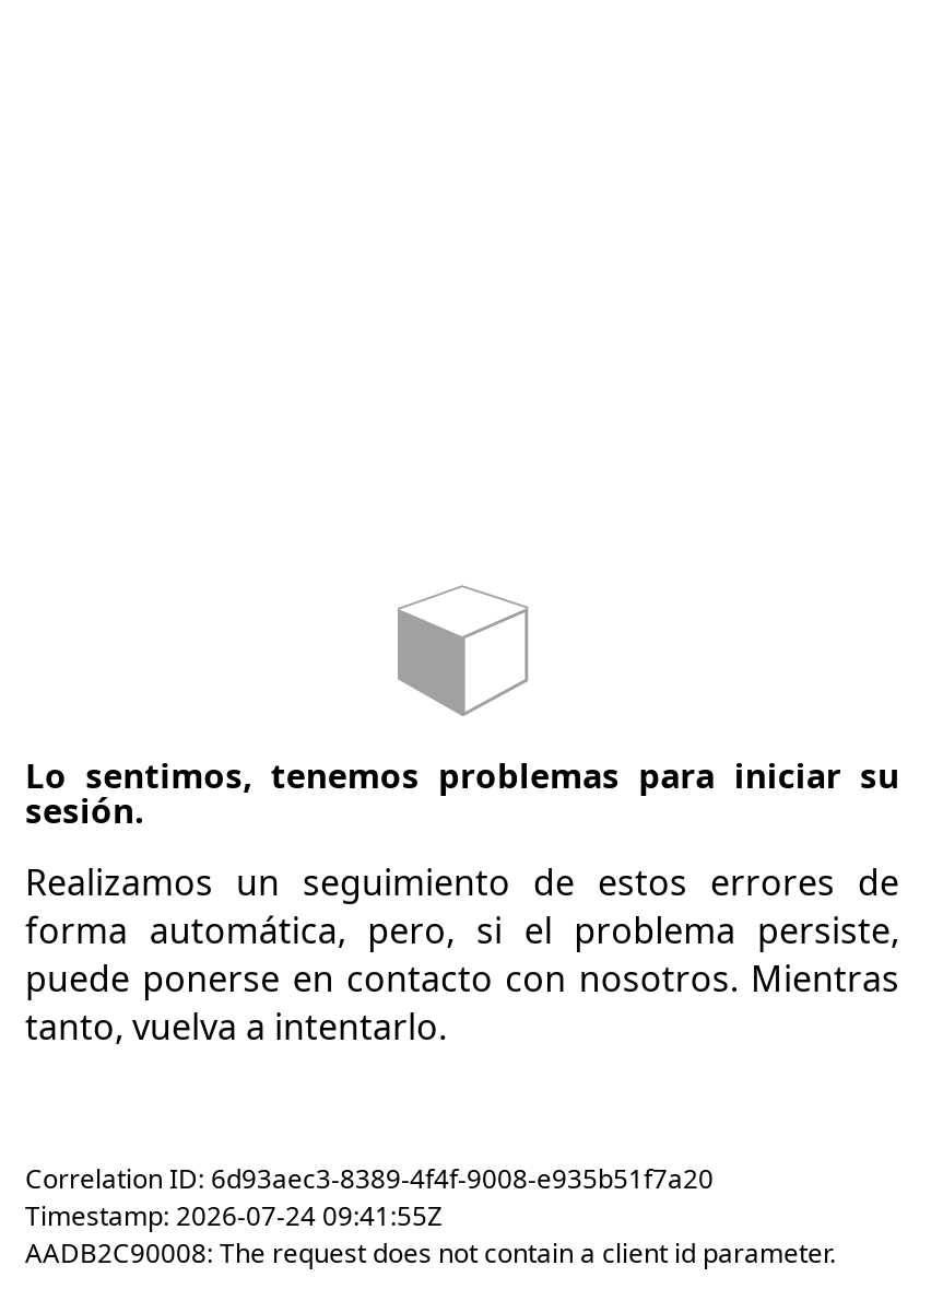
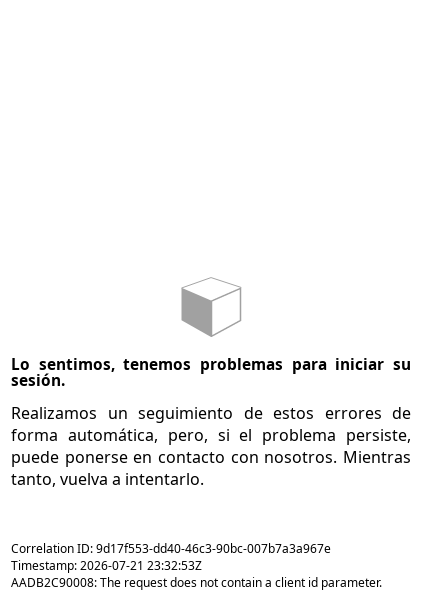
- Correlation ID: 6d93aec3-8389-4f4f-9008-e935b51f7a20
+ Correlation ID: 9d17f553-dd40-46c3-90bc-007b7a3a967e

- Timestamp: 2026-07-24 09:41:55Z
+ Timestamp: 2026-07-21 23:32:53Z
